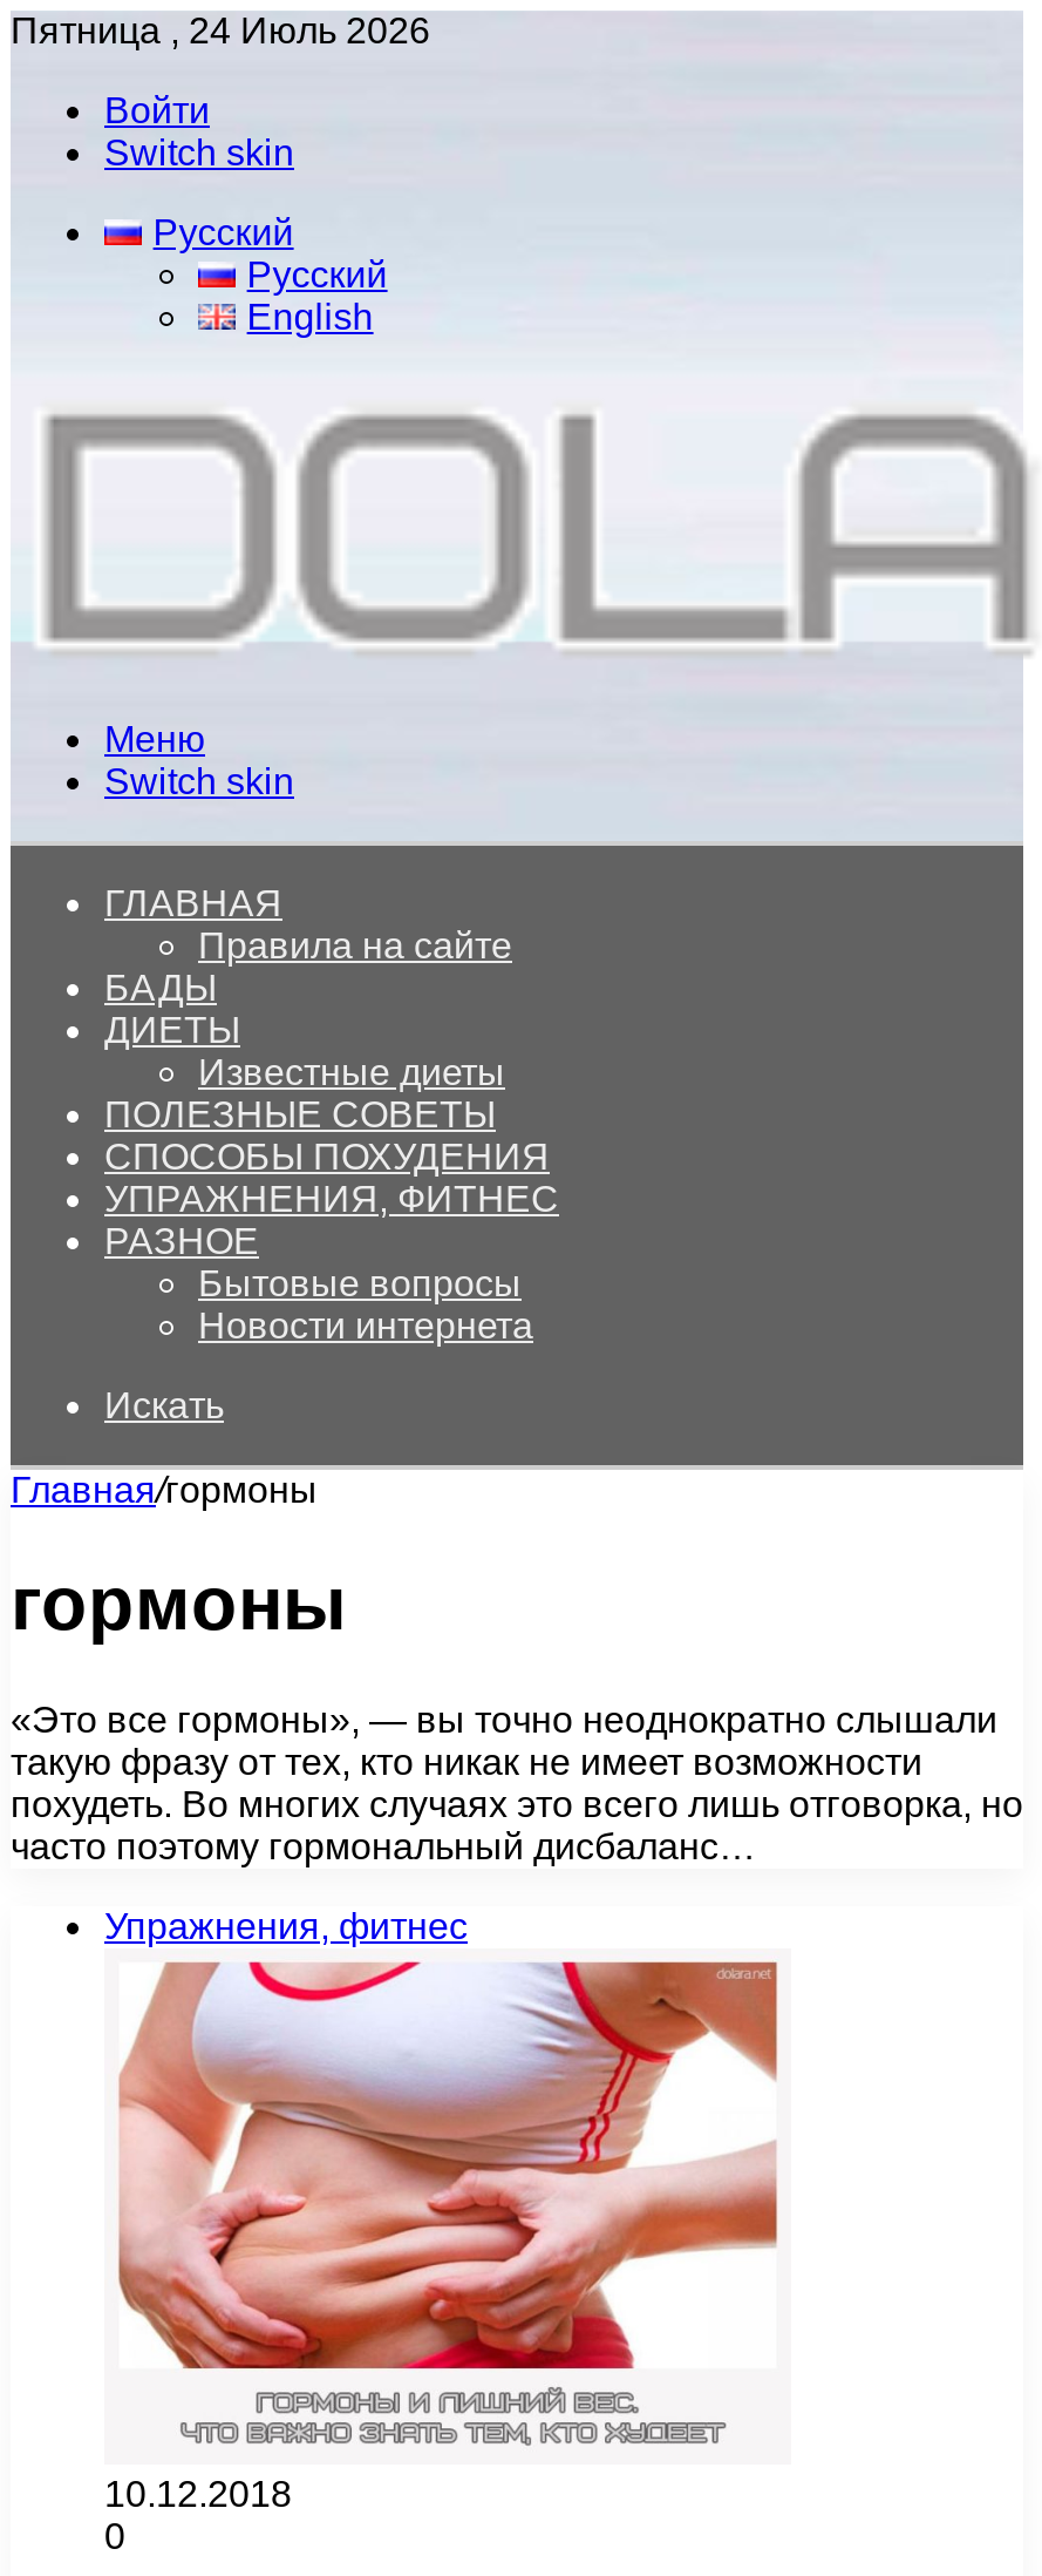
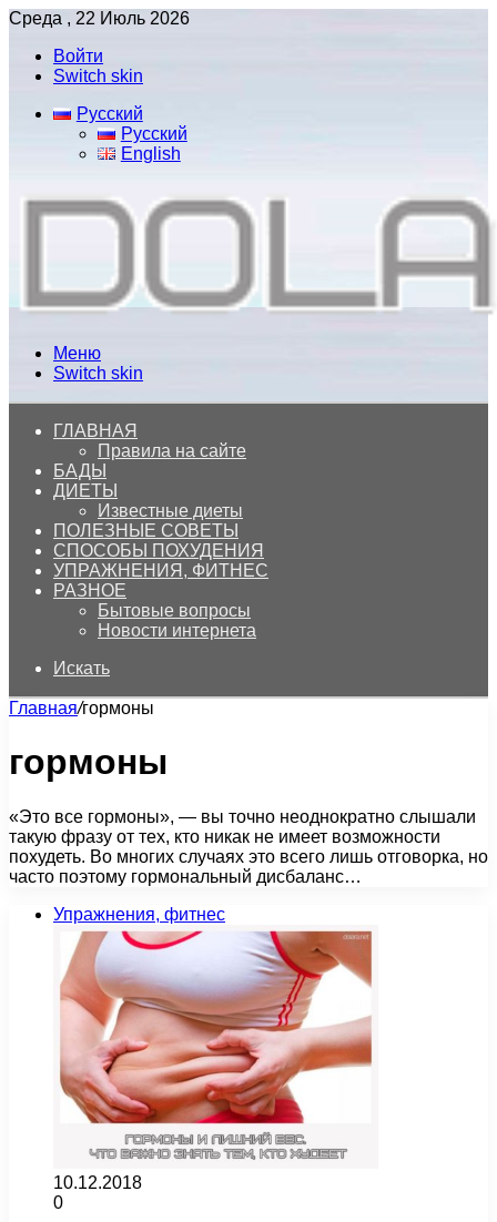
- Пятница , 24 Июль 2026
+ Среда , 22 Июль 2026
